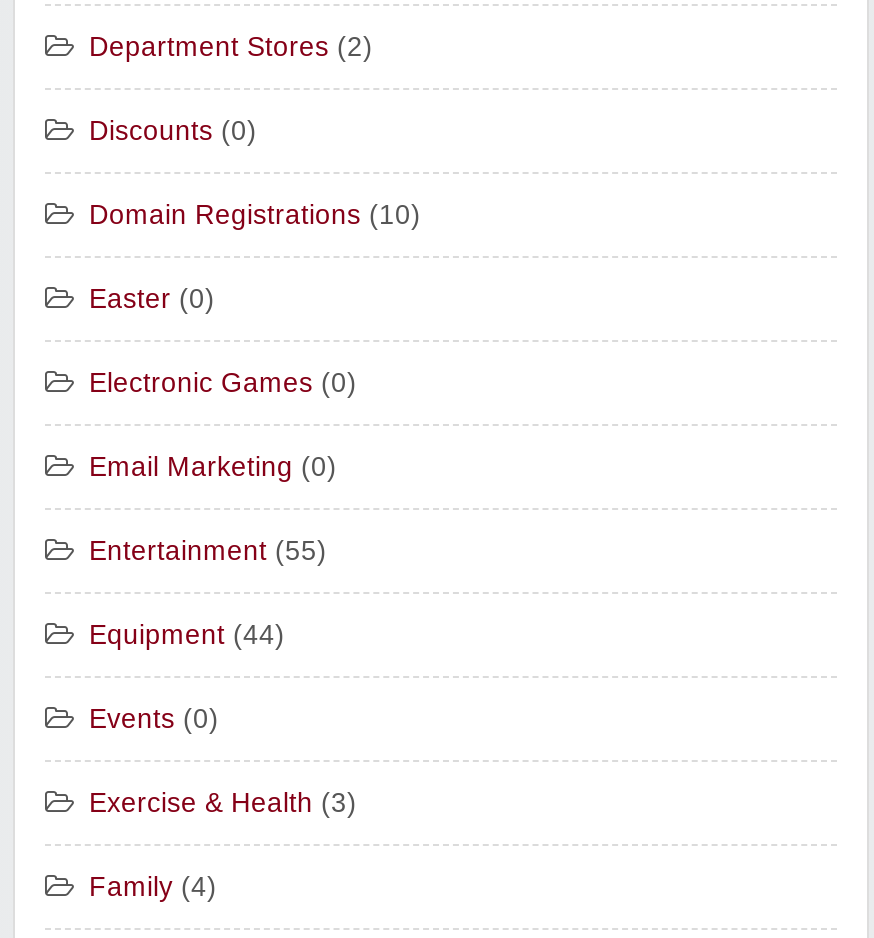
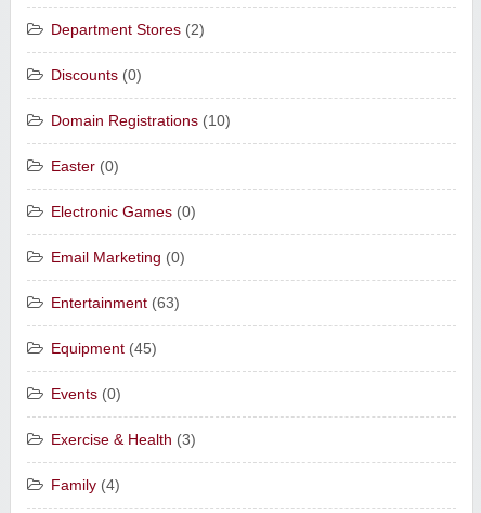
- Entertainment (55)
+ Entertainment (63)

- Equipment (44)
+ Equipment (45)
